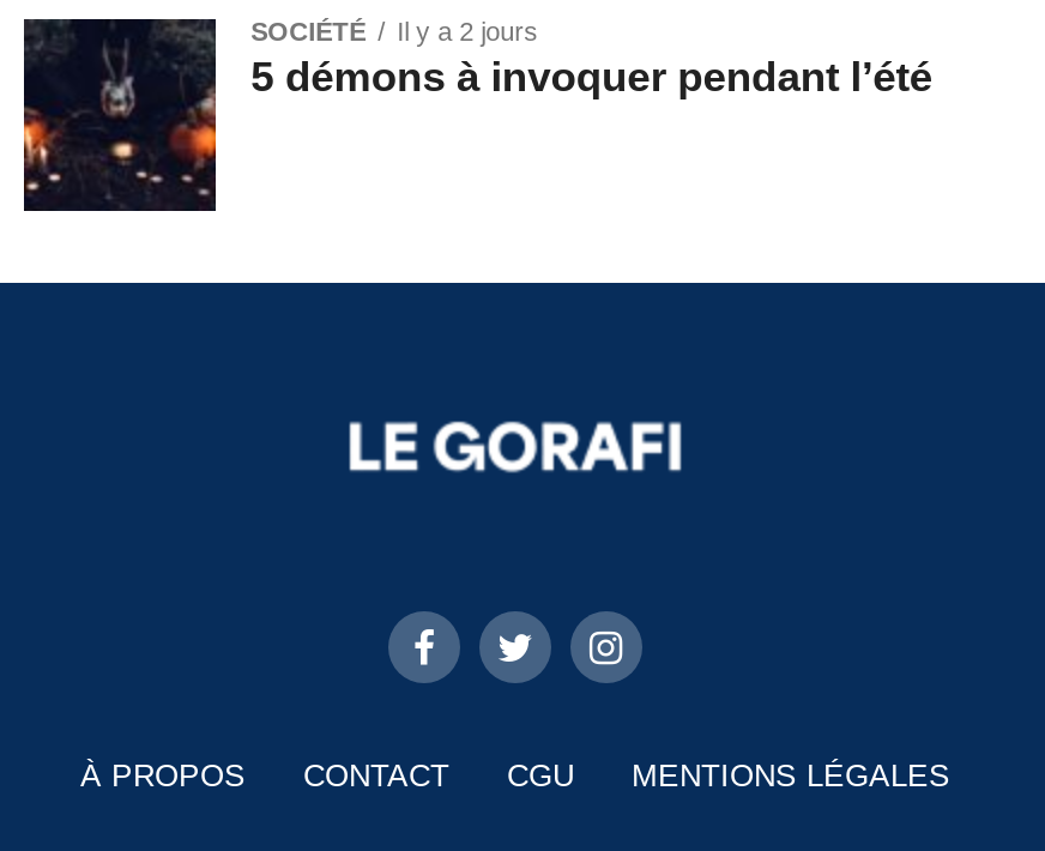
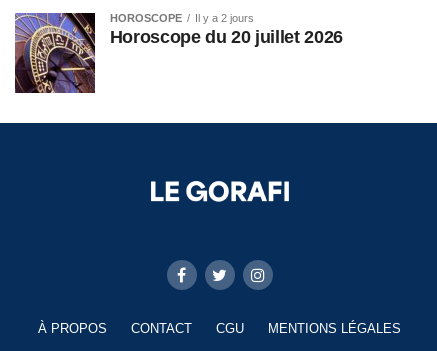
- [image]
- SOCIÉTÉ
+ [image]
+ HOROSCOPE

- 5 démons à invoquer pendant l’été
+ Horoscope du 20 juillet 2026
